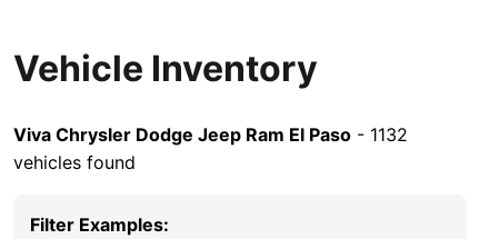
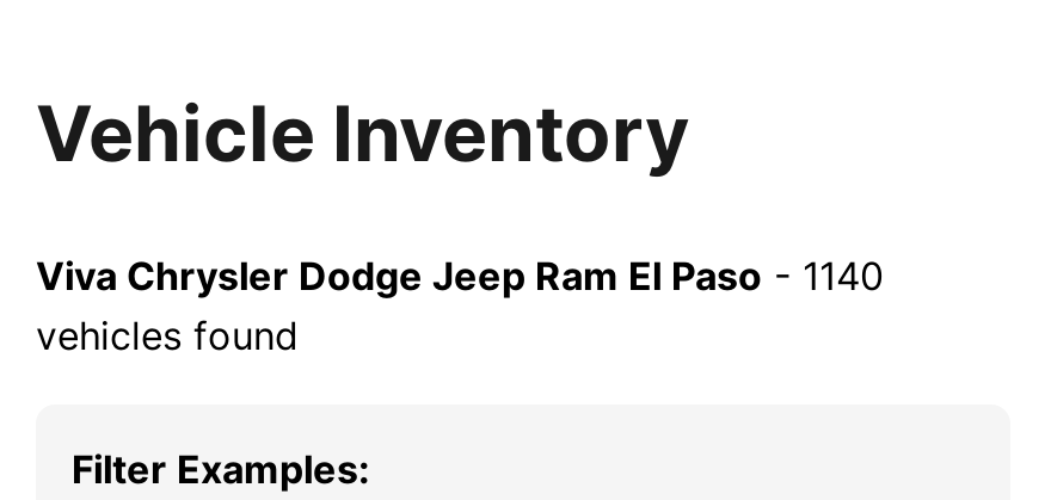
- Viva Chrysler Dodge Jeep Ram El Paso - 1132
+ Viva Chrysler Dodge Jeep Ram El Paso - 1140
